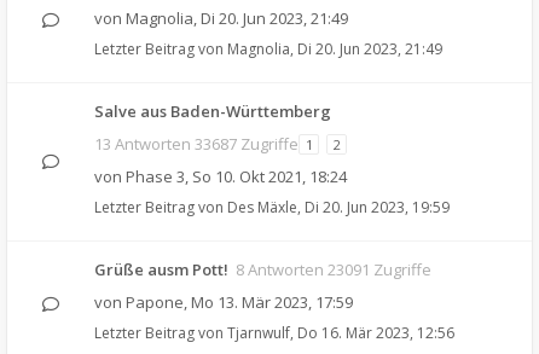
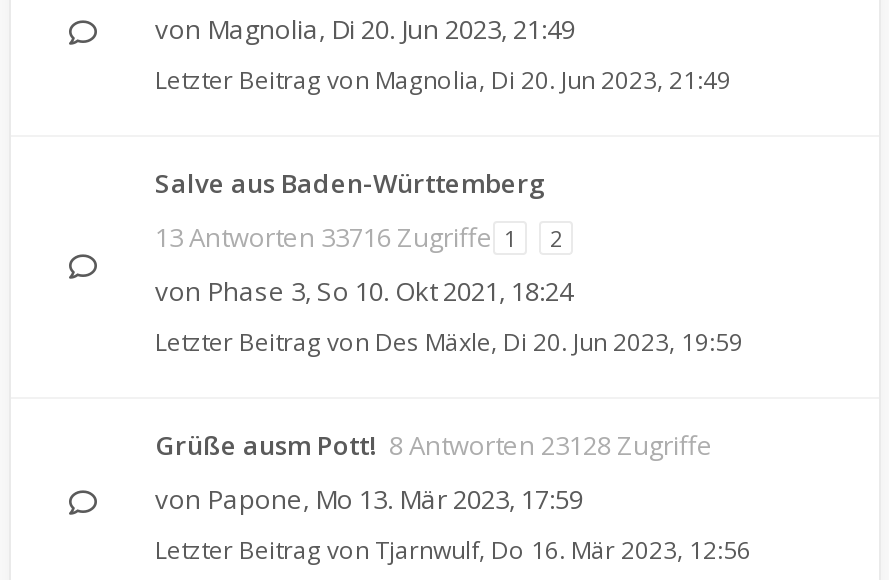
- 13 Antworten 33687 Zugriffe 1
+ 13 Antworten 33716 Zugriffe 1

- Grüße ausm Pott! 8 Antworten 23091 Zugriffe
+ Grüße ausm Pott! 8 Antworten 23128 Zugriffe
